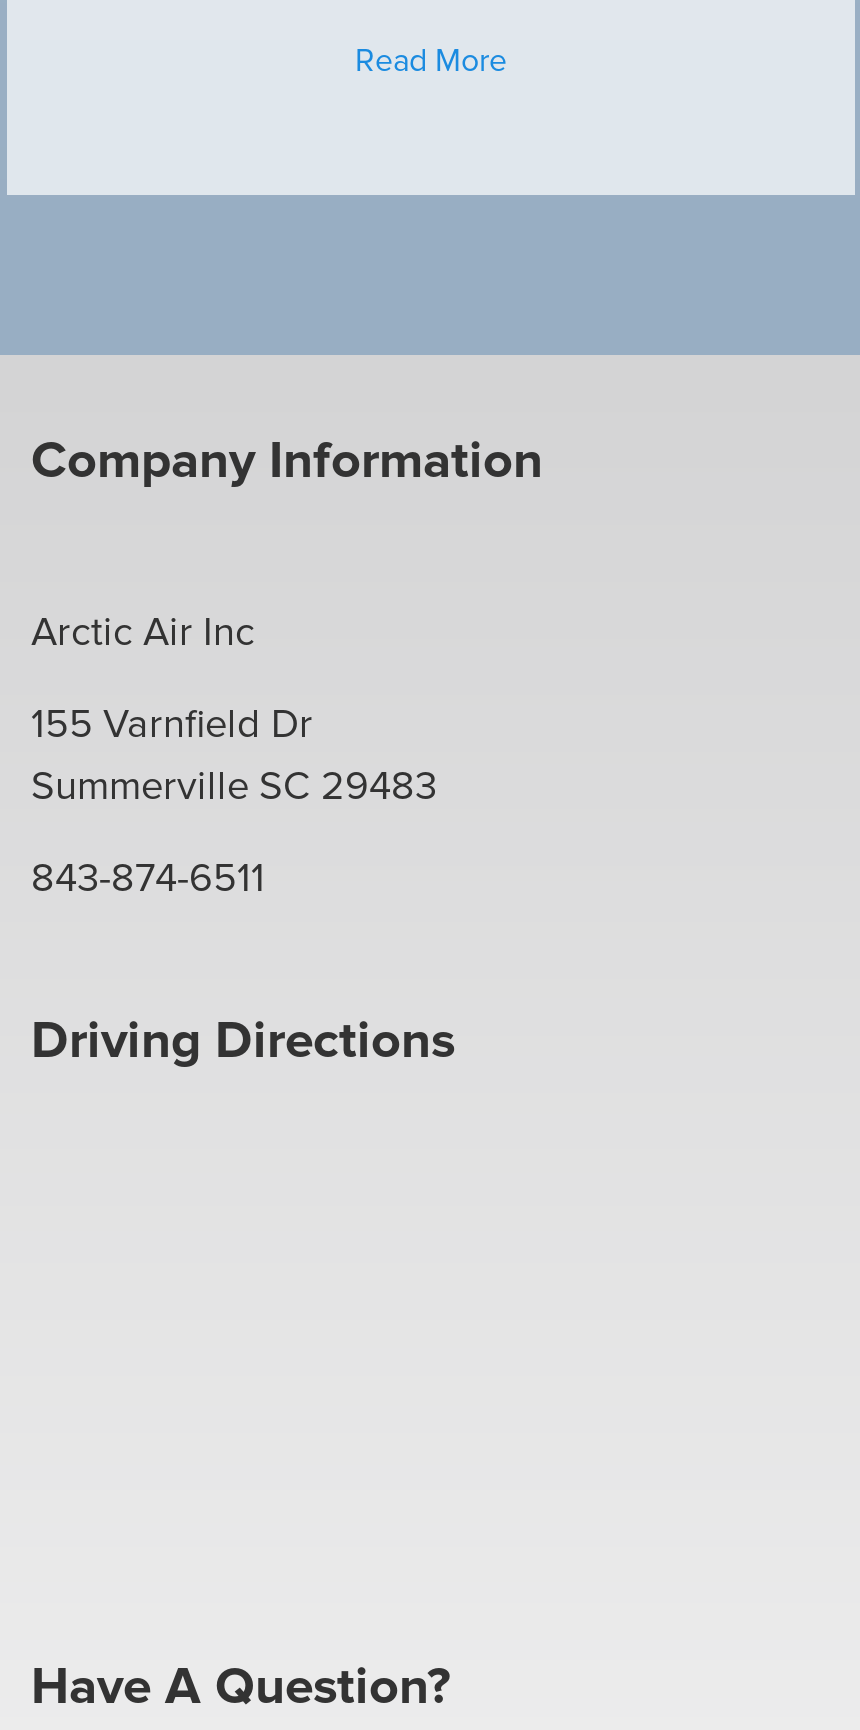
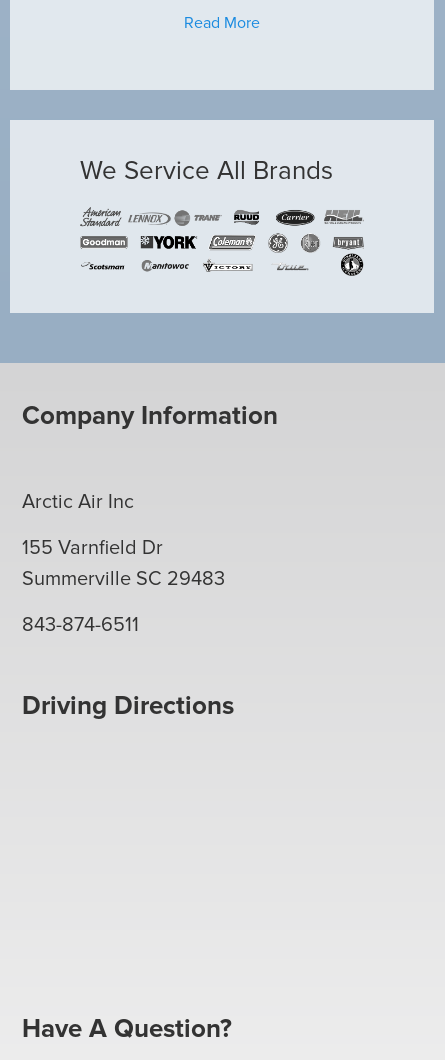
+ [image]

+ We Service All Brands
